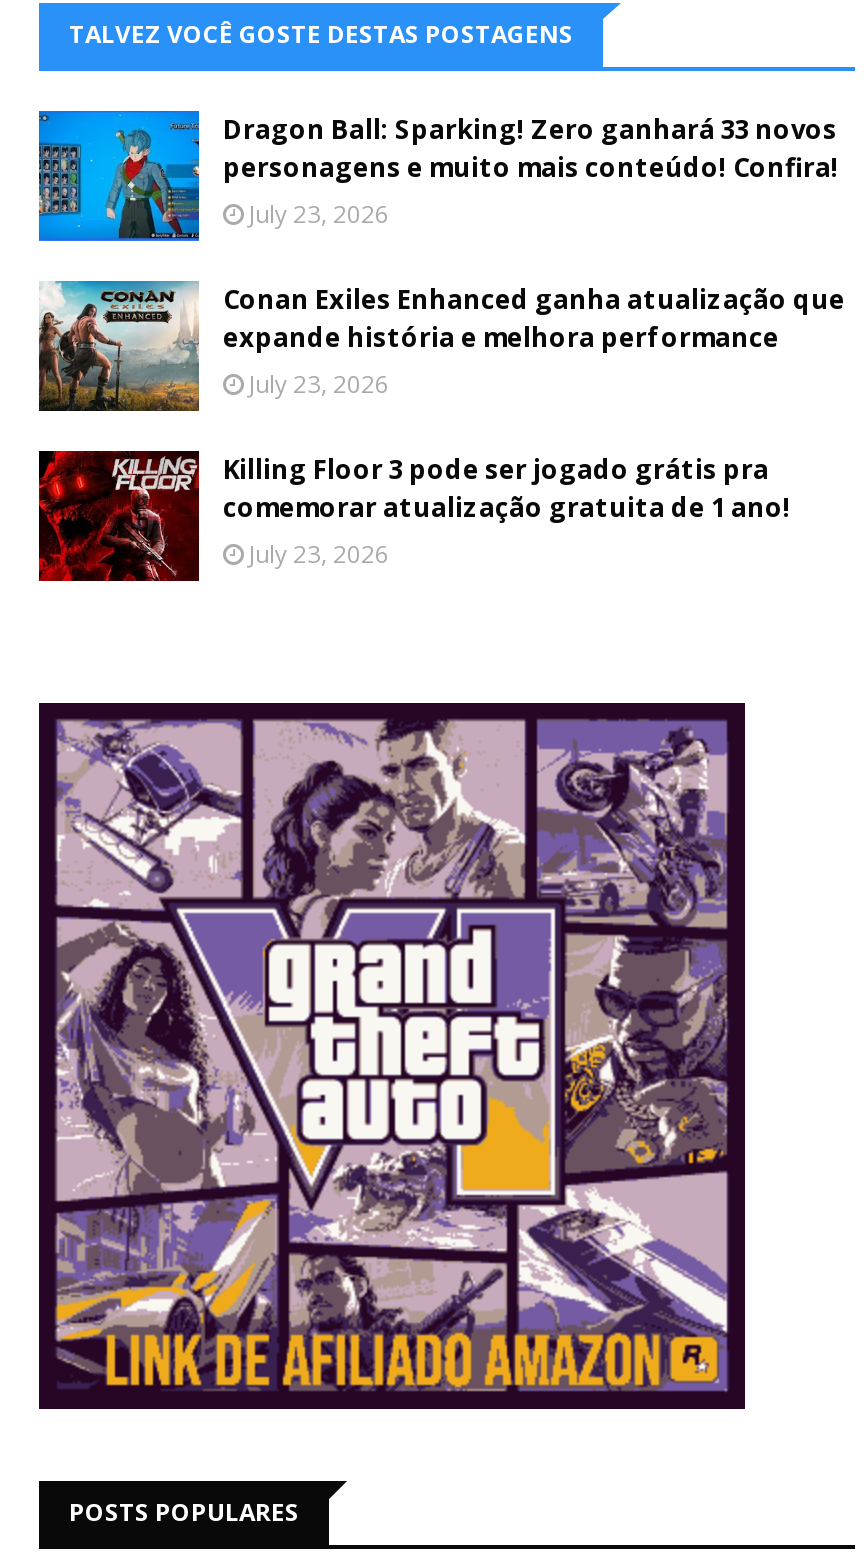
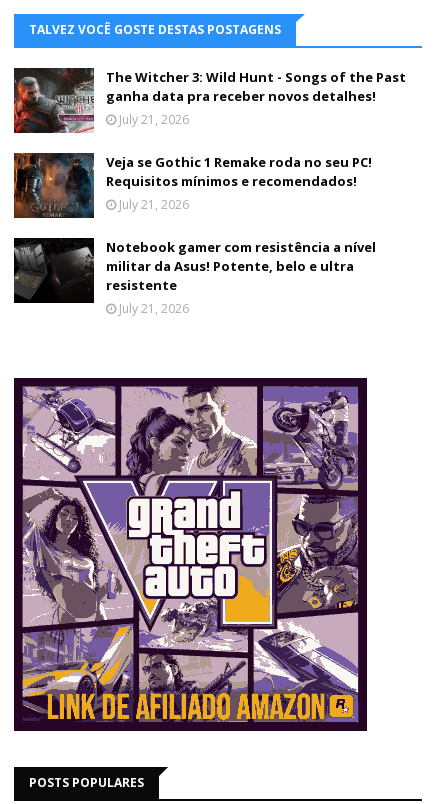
- [image]
- Dragon Ball: Sparking! Zero ganhará 33 novos
- personagens e muito mais conteúdo! Confira!
- July 23, 2026
+ [image]
+ The Witcher 3: Wild Hunt - Songs of the Past
+ ganha data pra receber novos detalhes!
+ July 21, 2026

- [image]
- Conan Exiles Enhanced ganha atualização que
- expande história e melhora performance
- July 23, 2026
+ [image]
+ Veja se Gothic 1 Remake roda no seu PC!
+ Requisitos mínimos e recomendados!
+ July 21, 2026

- [image]
- Killing Floor 3 pode ser jogado grátis pra
- comemorar atualização gratuita de 1 ano!
- July 23, 2026
+ [image]
+ Notebook gamer com resistência a nível
+ militar da Asus! Potente, belo e ultra
+ resistente
+ July 21, 2026
